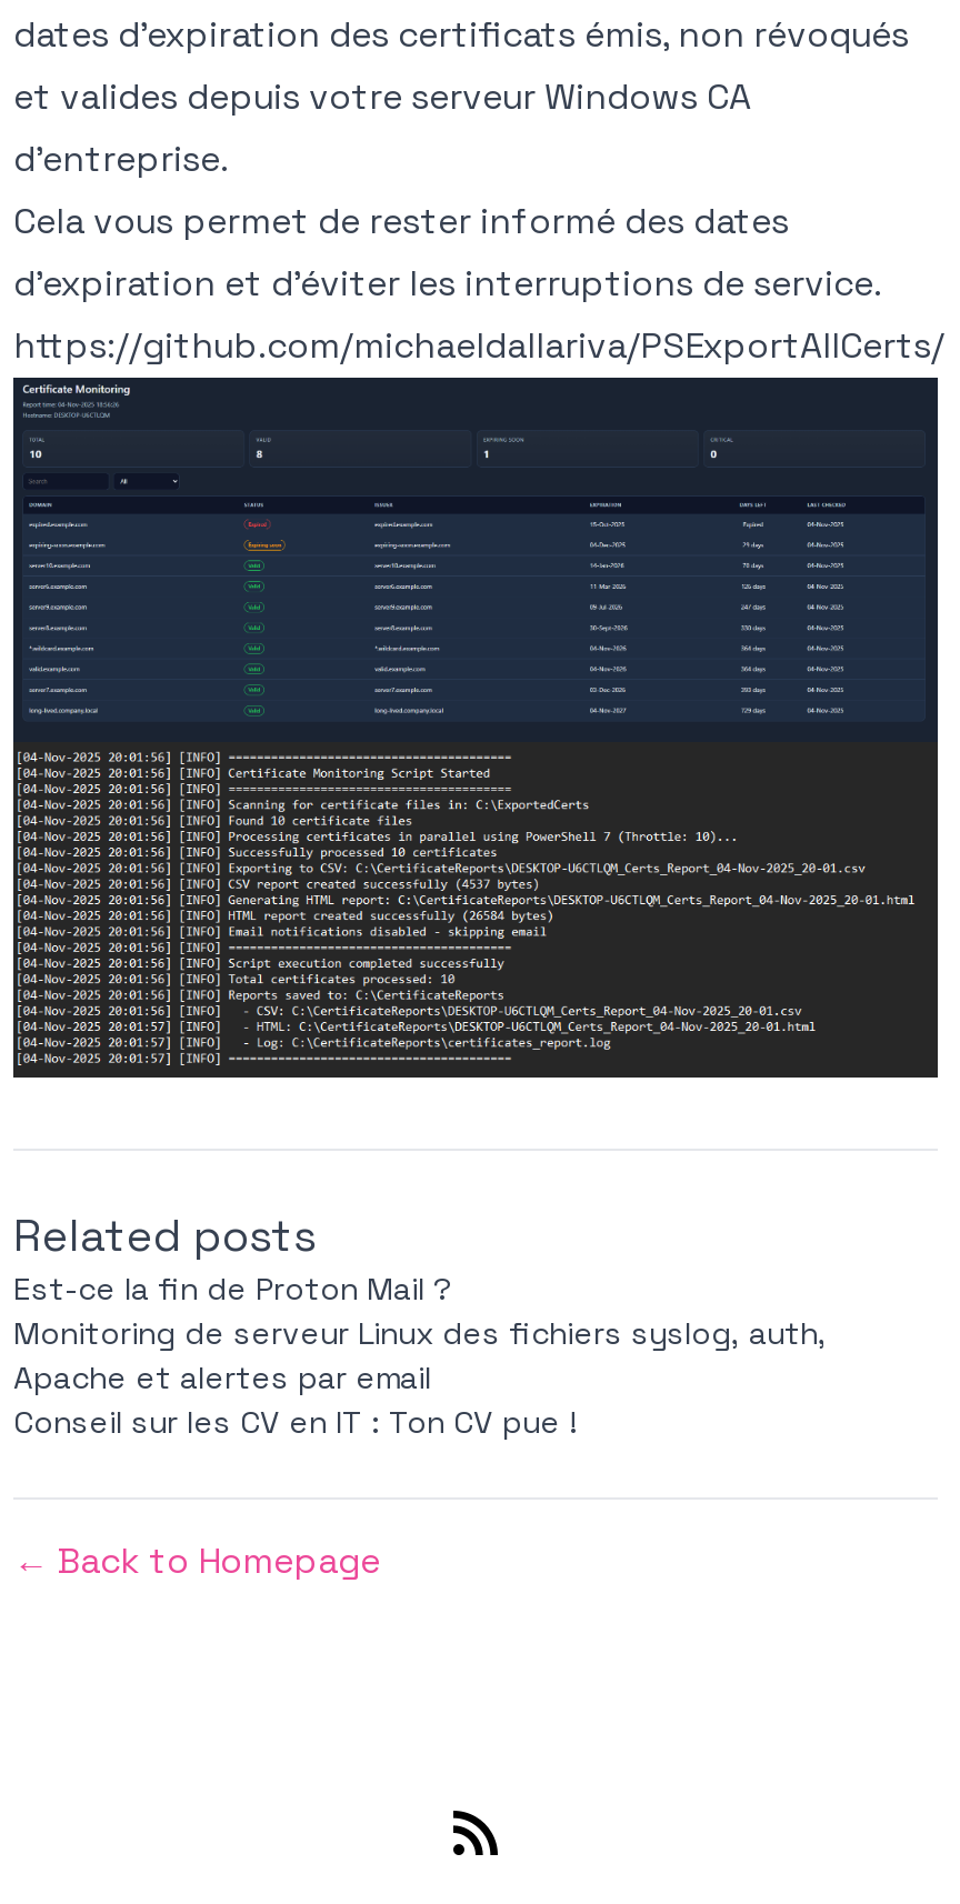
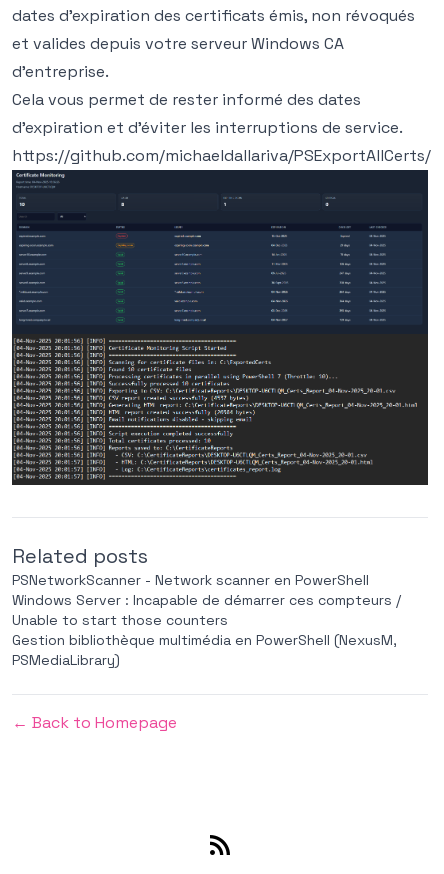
- Est-ce la fin de Proton Mail ?
- Monitoring de serveur Linux des fichiers syslog, auth,
- Apache et alertes par email
- Conseil sur les CV en IT : Ton CV pue !
+ PSNetworkScanner - Network scanner en PowerShell
+ Windows Server : Incapable de démarrer ces compteurs /
+ Unable to start those counters
+ Gestion bibliothèque multimédia en PowerShell (NexusM,
+ PSMediaLibrary)
